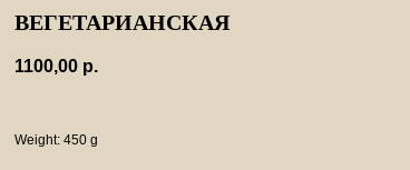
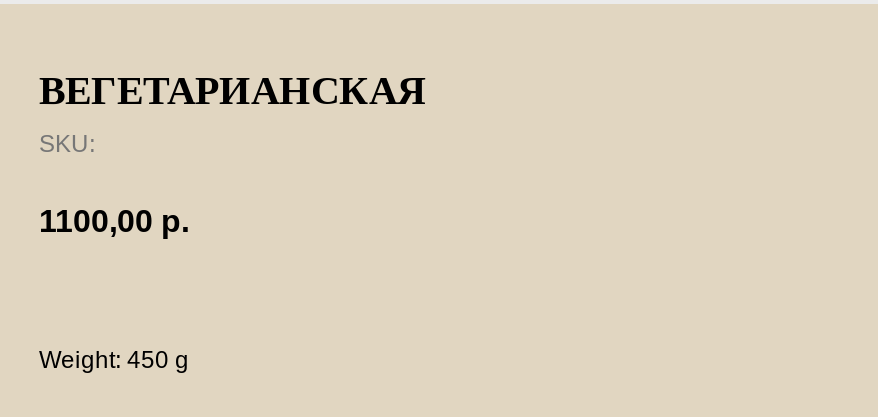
+ SKU:
